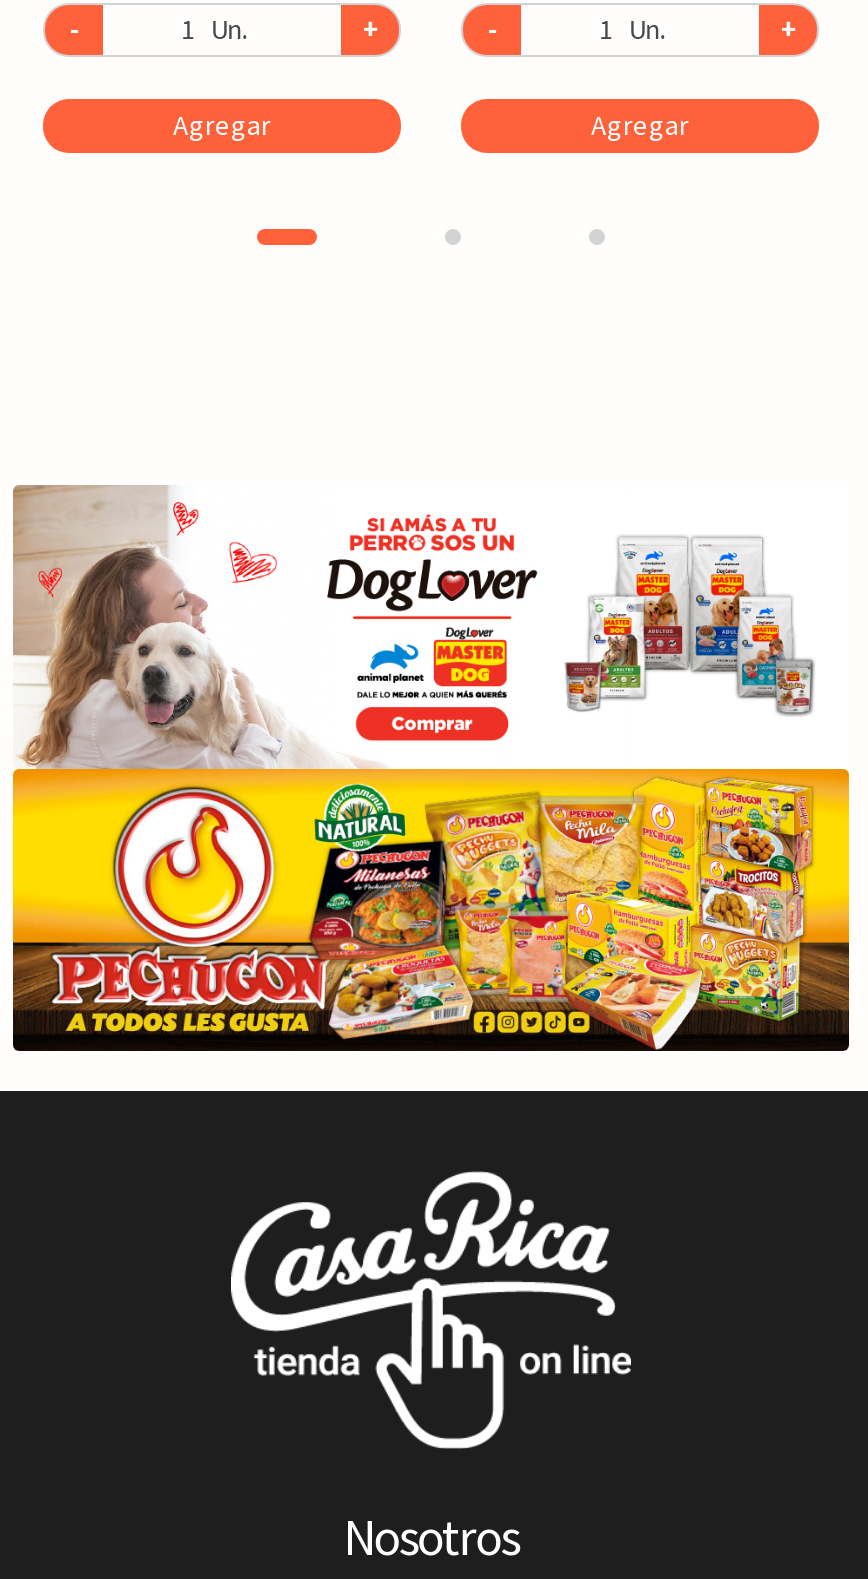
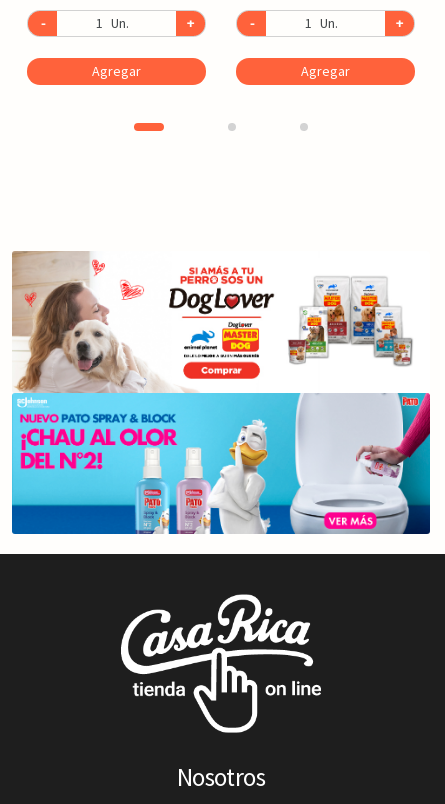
- [image]
+ [image]
